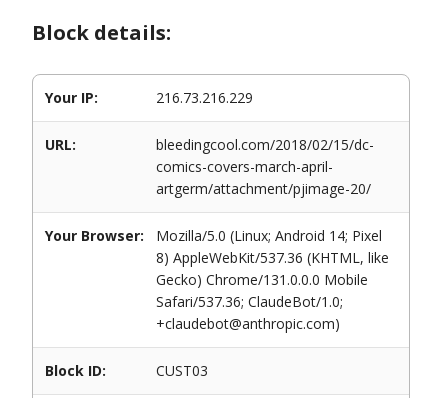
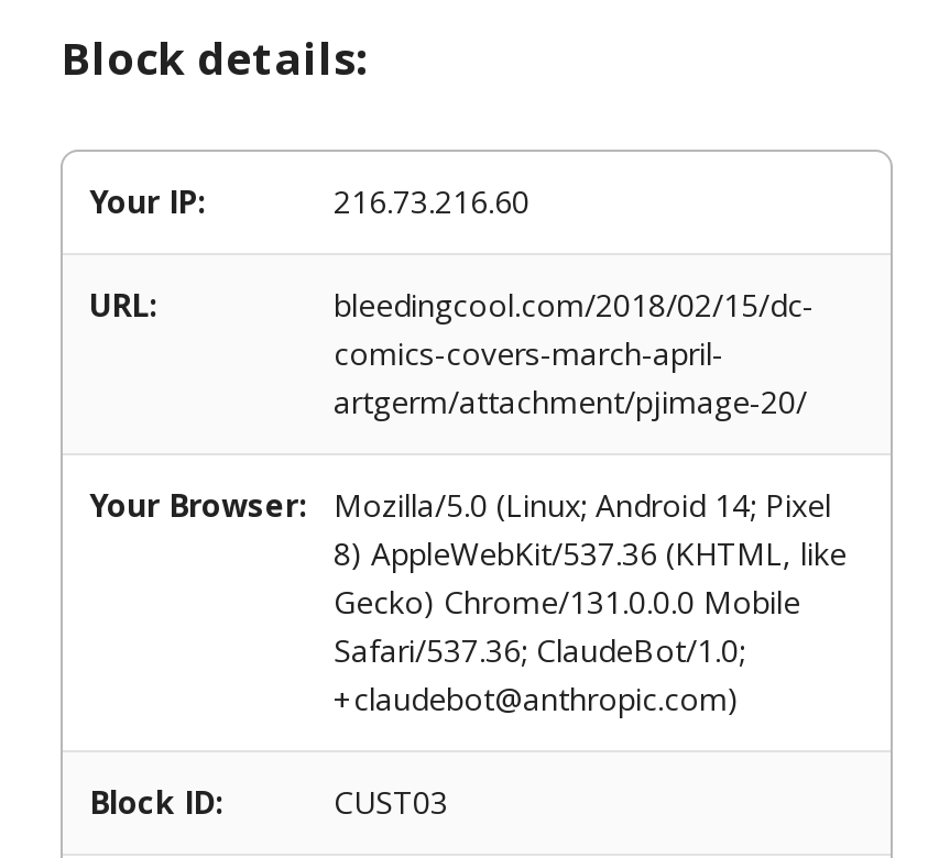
- 216.73.216.229
+ 216.73.216.60
